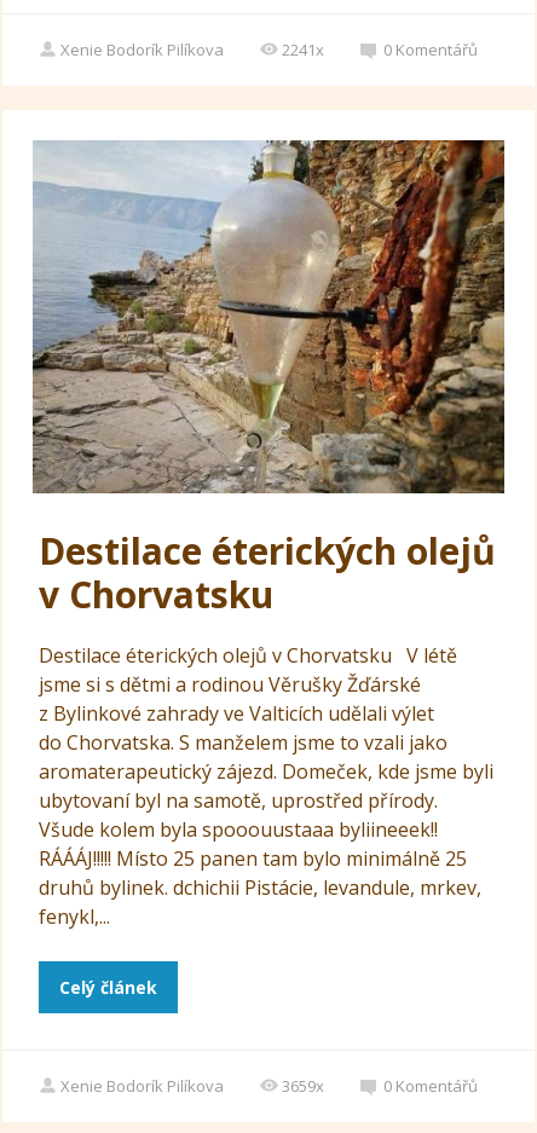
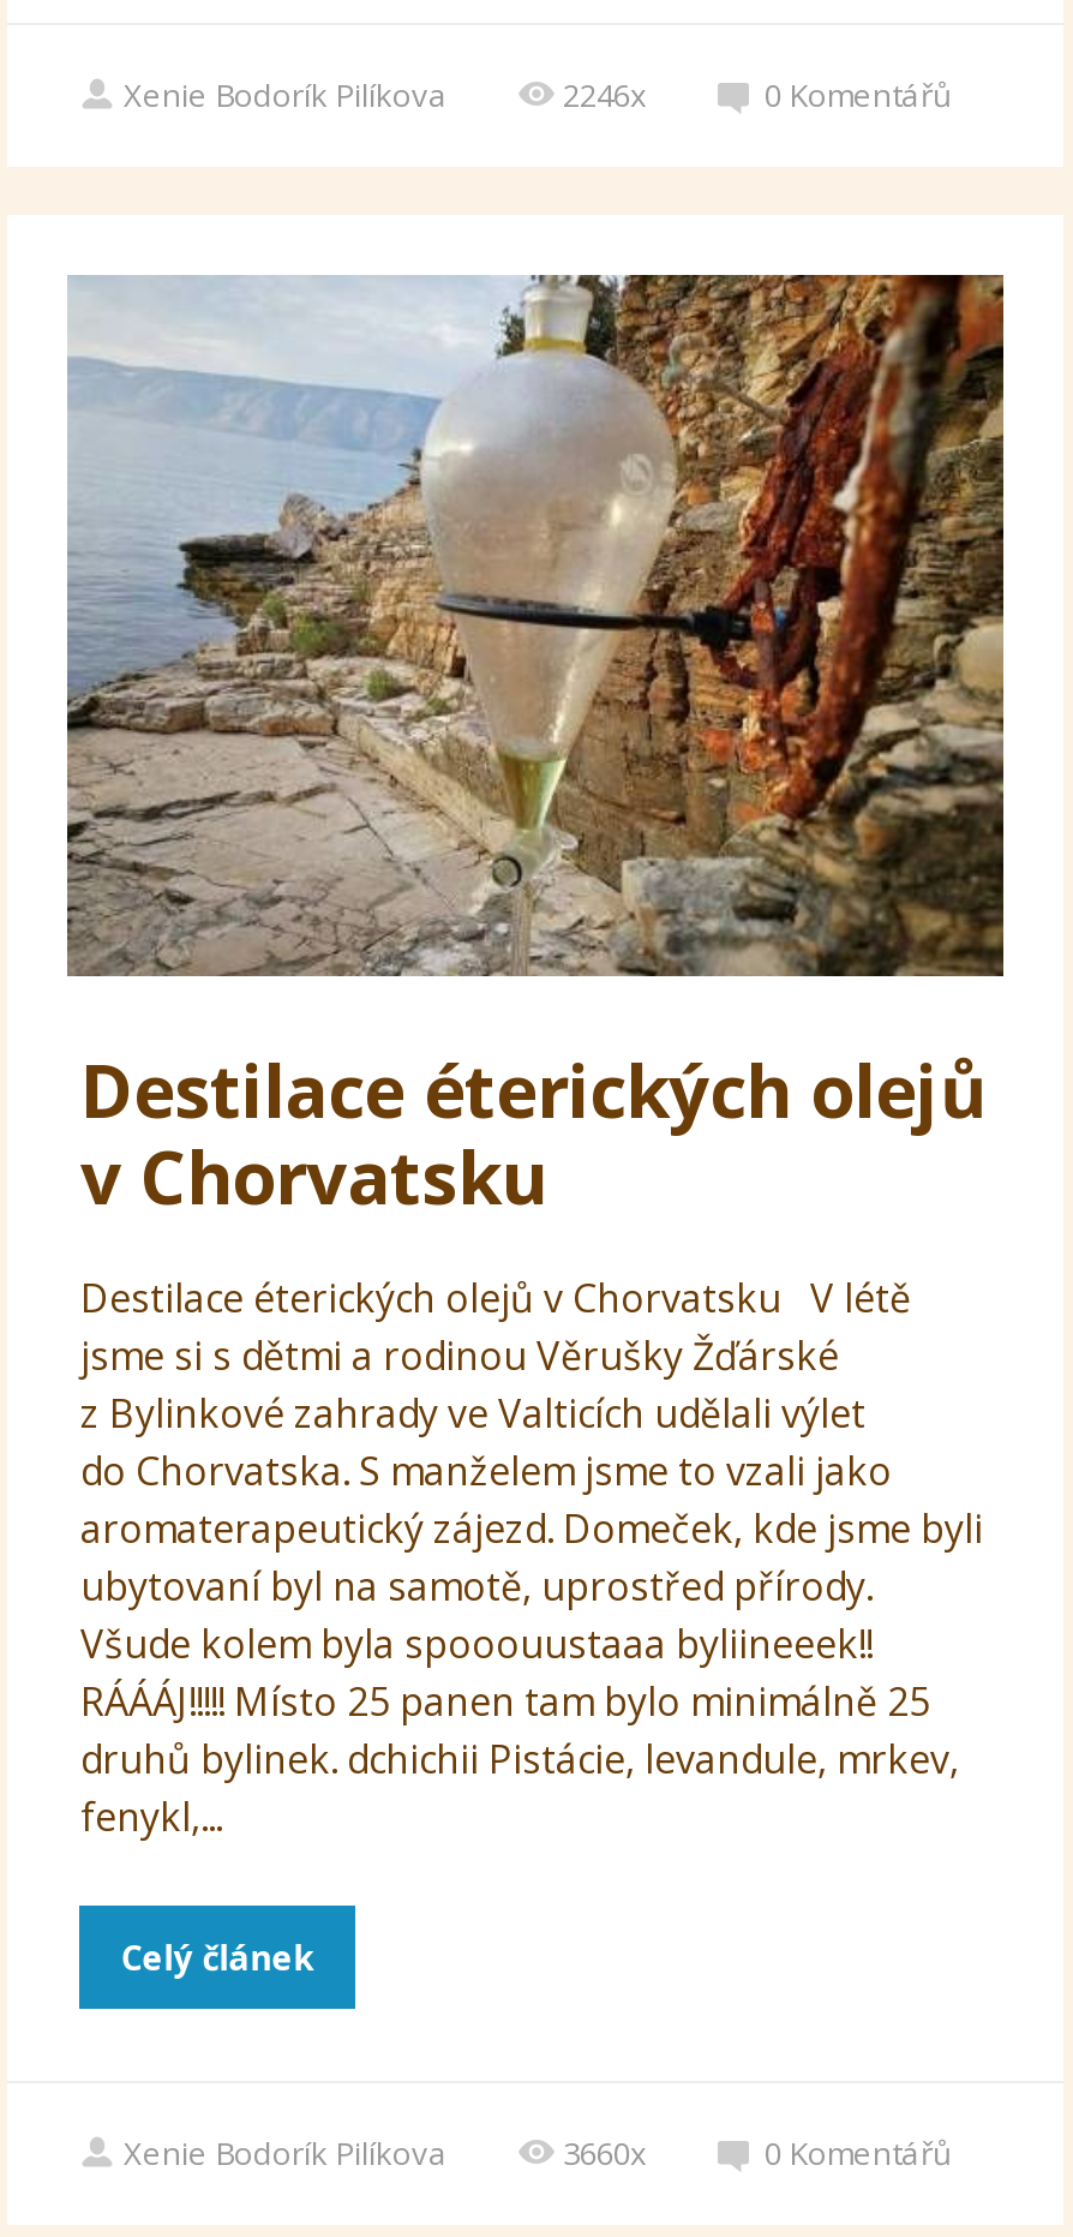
- 2241x
+ 2246x

- 3659x
+ 3660x
